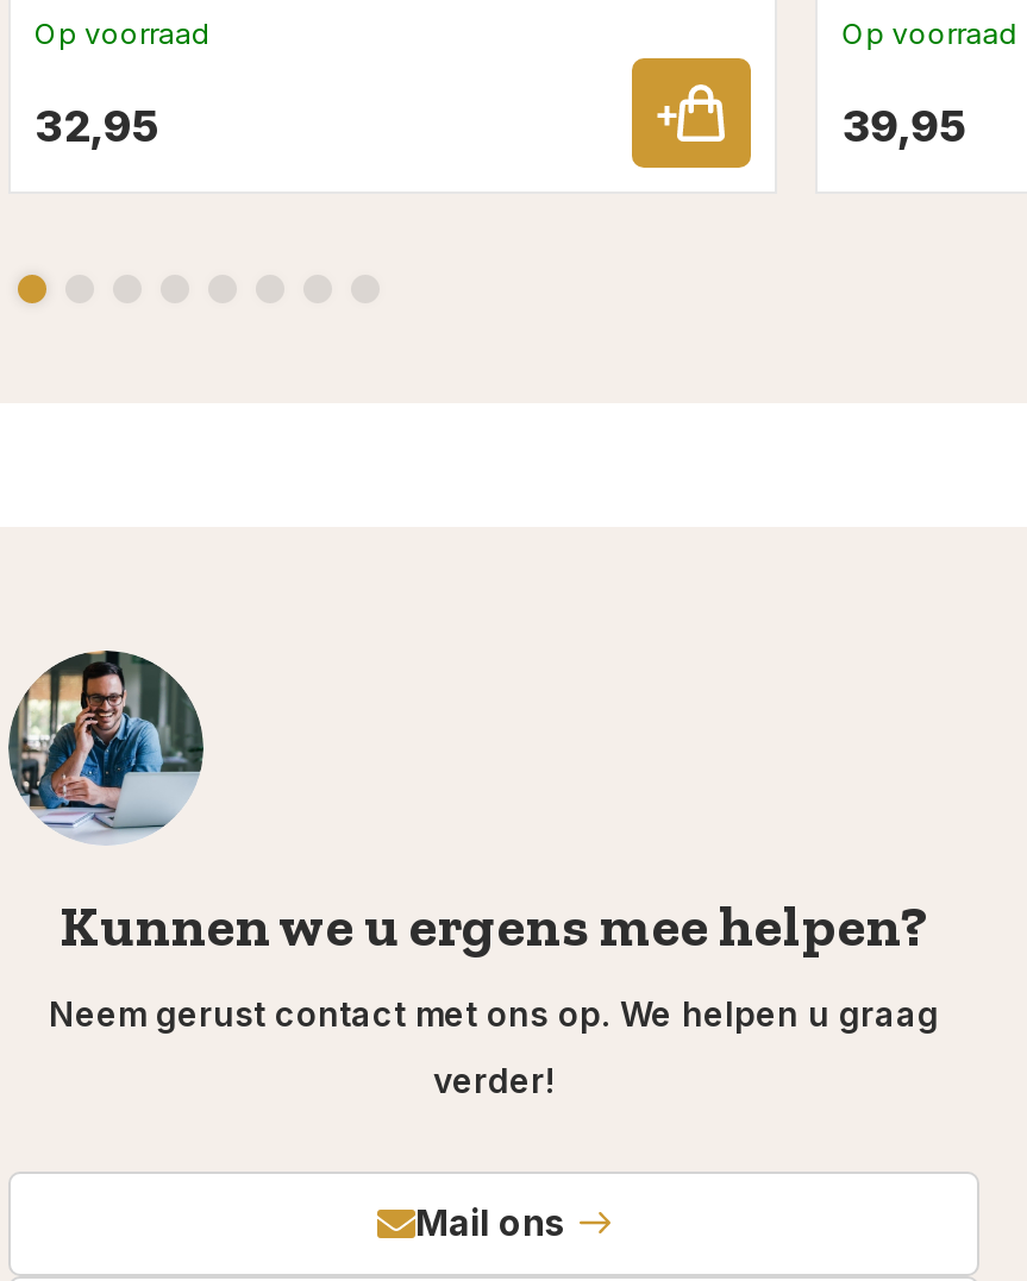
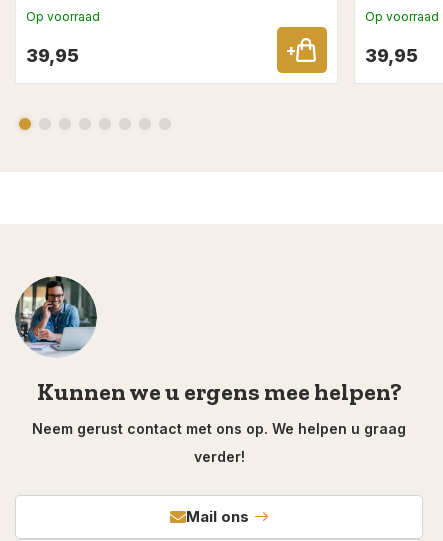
- 32,95
+ 39,95
